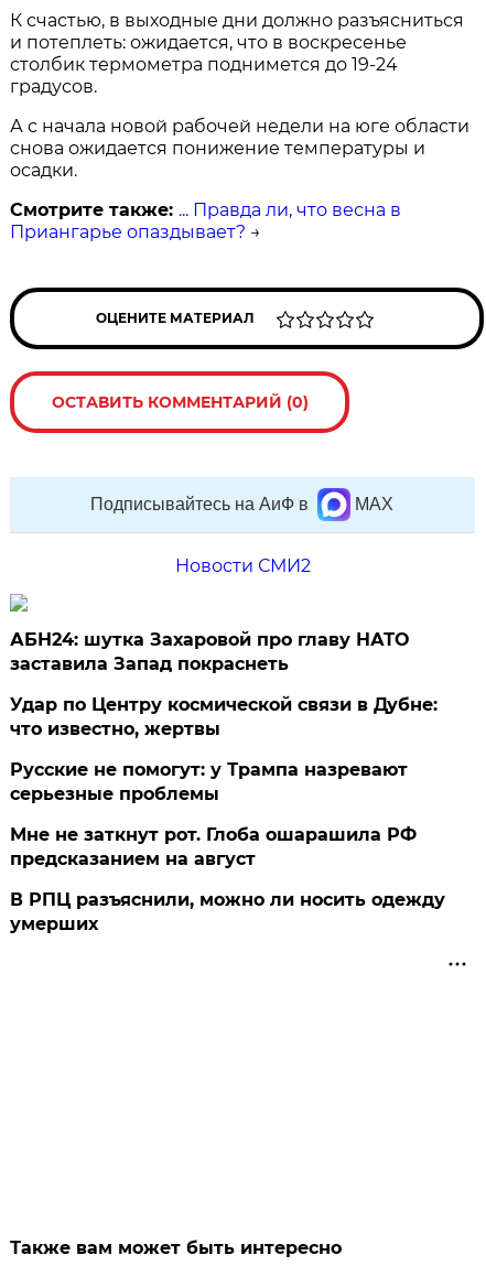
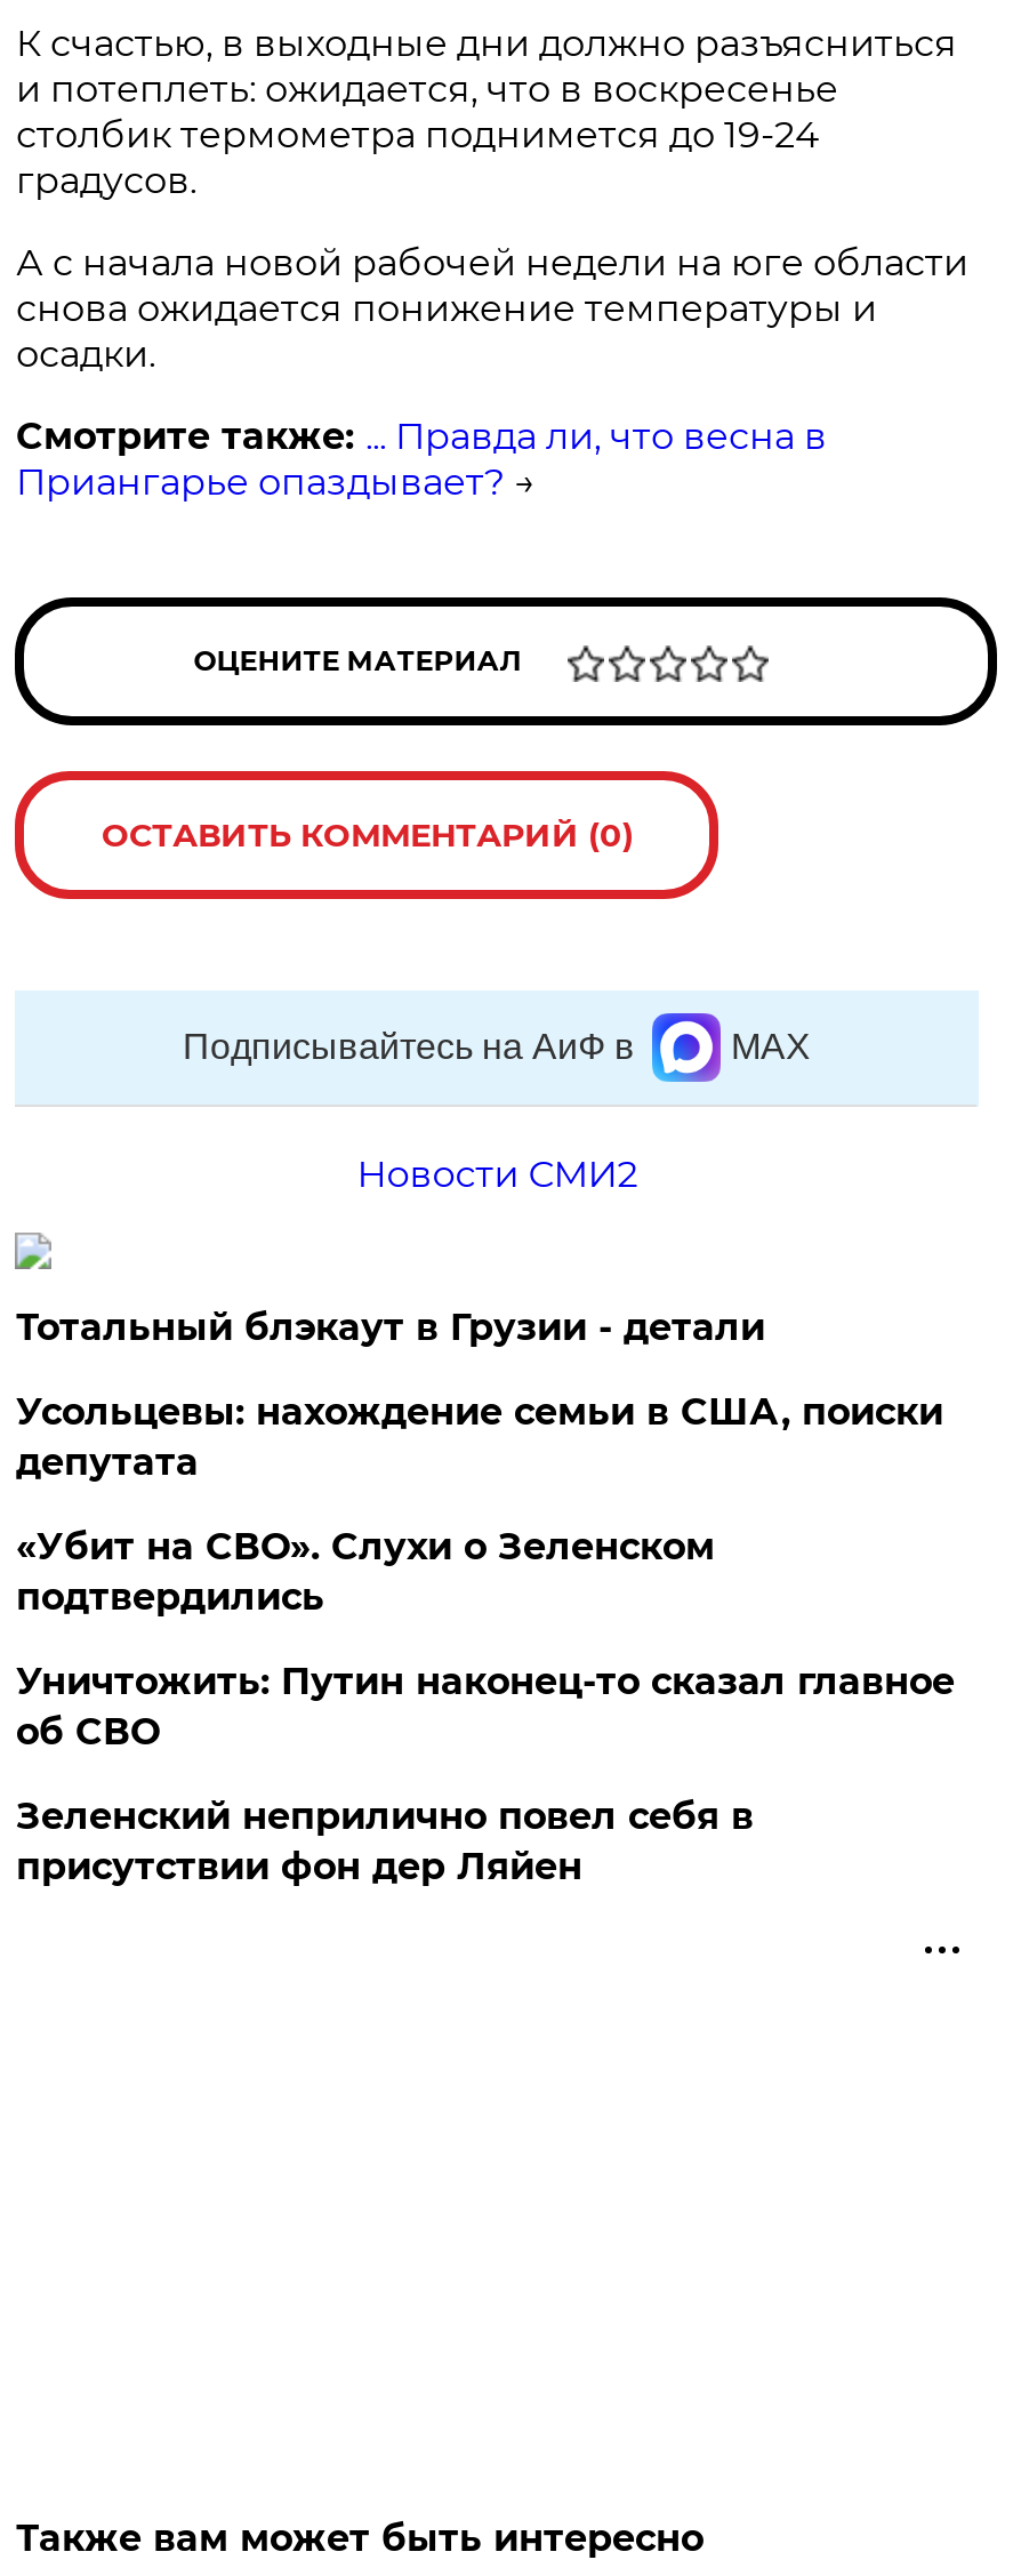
- АБН24: шутка Захаровой про главу НАТО
- заставила Запад покраснеть
+ Тотальный блэкаут в Грузии - детали

- Удар по Центру космической связи в Дубне:
- что известно, жертвы
+ Усольцевы: нахождение семьи в США, поиски
+ депутата

- Русские не помогут: у Трампа назревают
- серьезные проблемы
+ «Убит на СВО». Слухи о Зеленском
+ подтвердились

- Мне не заткнут рот. Глоба ошарашила РФ
- предсказанием на август
+ Уничтожить: Путин наконец-то сказал главное
+ об СВО

- В РПЦ разъяснили, можно ли носить одежду
- умерших
+ Зеленский неприлично повел cебя в
+ присутствии фон дер Ляйен
